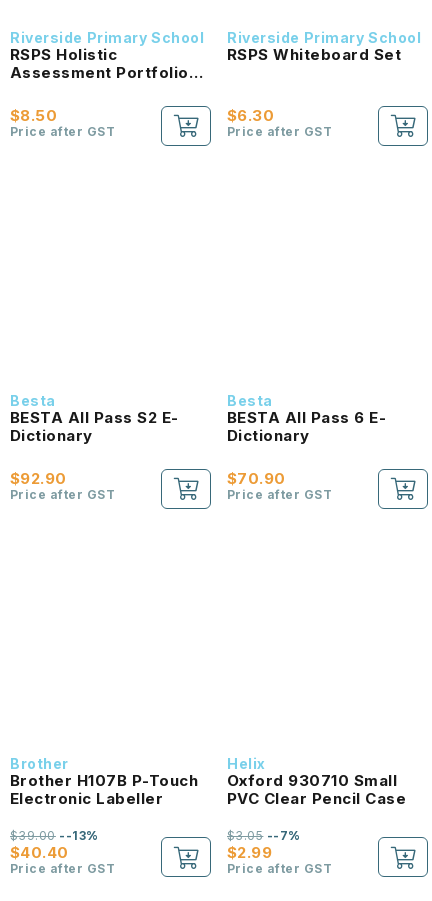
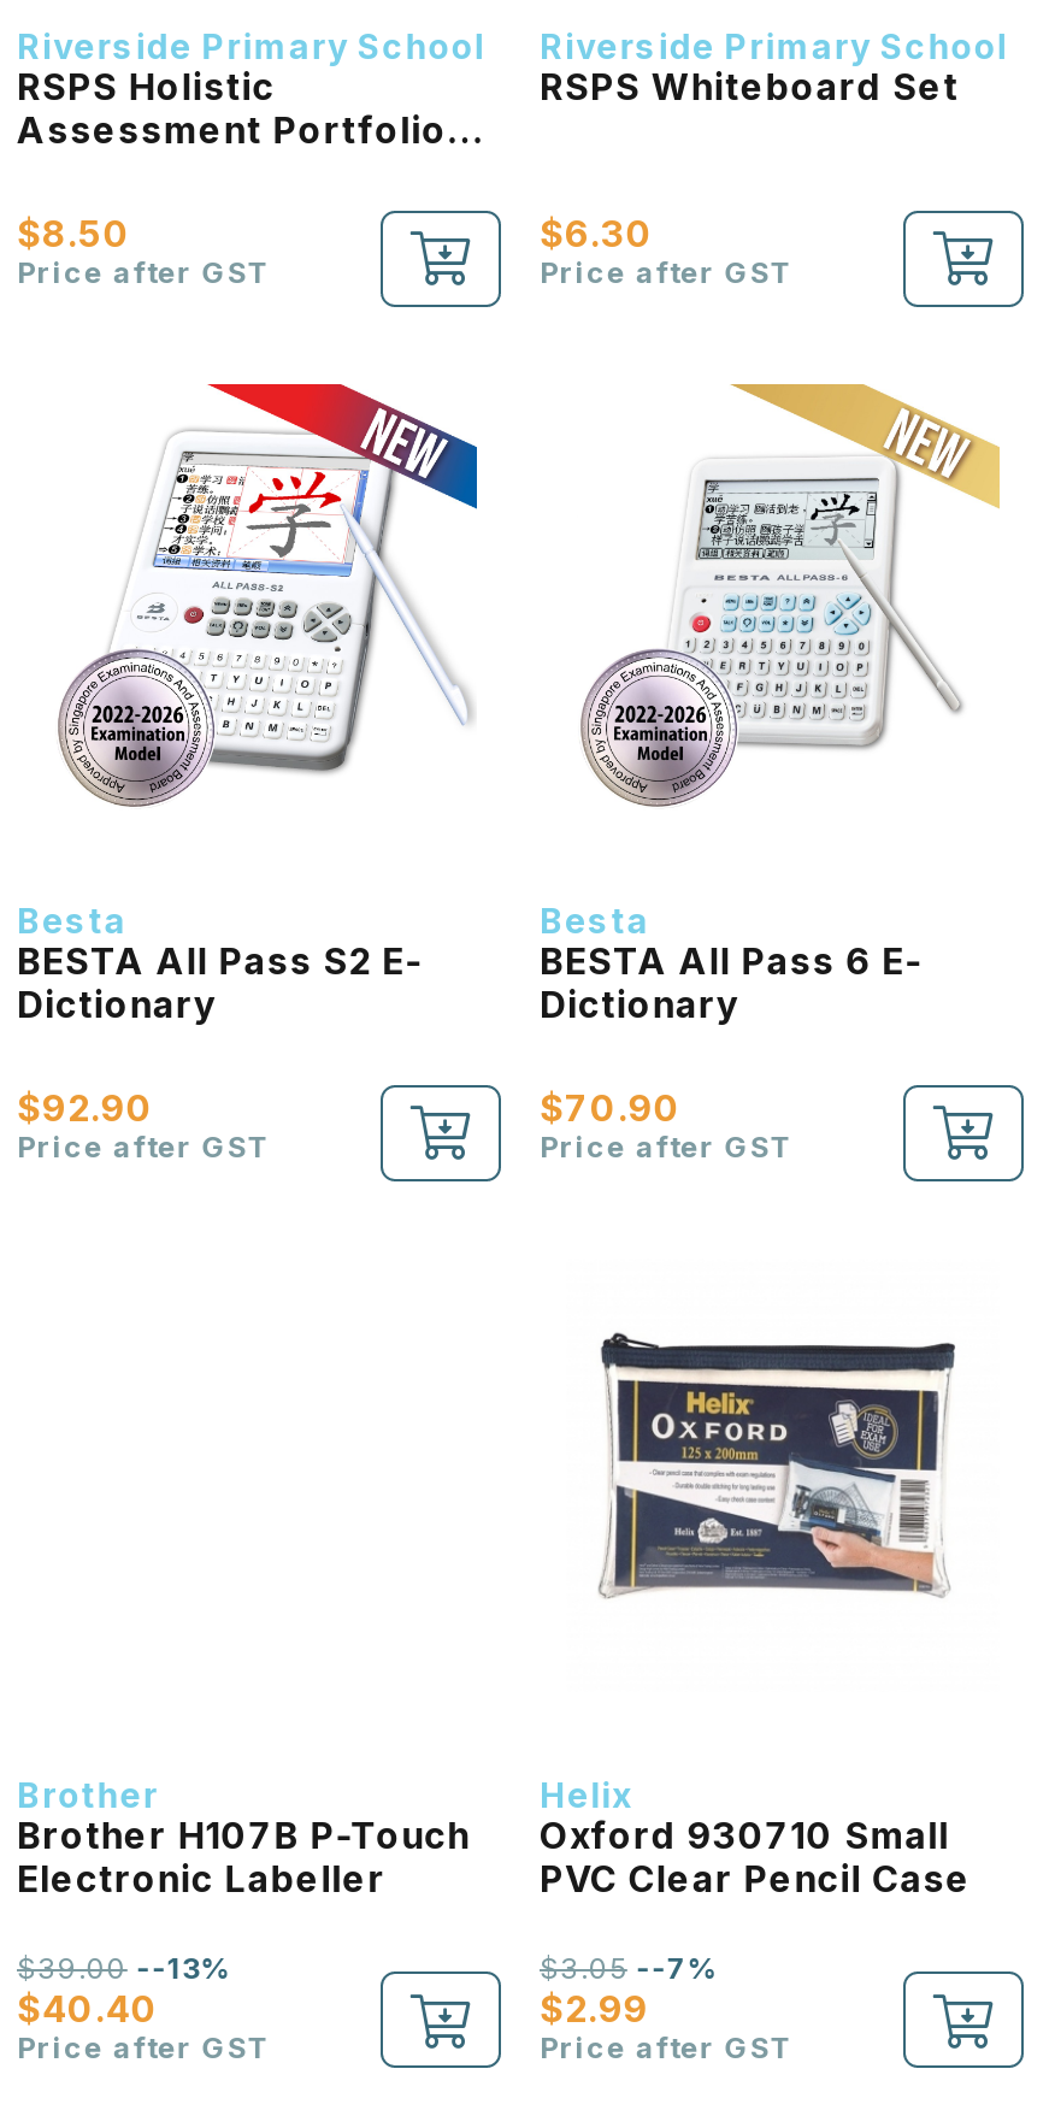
+ [image]

+ [image]

+ [image]
